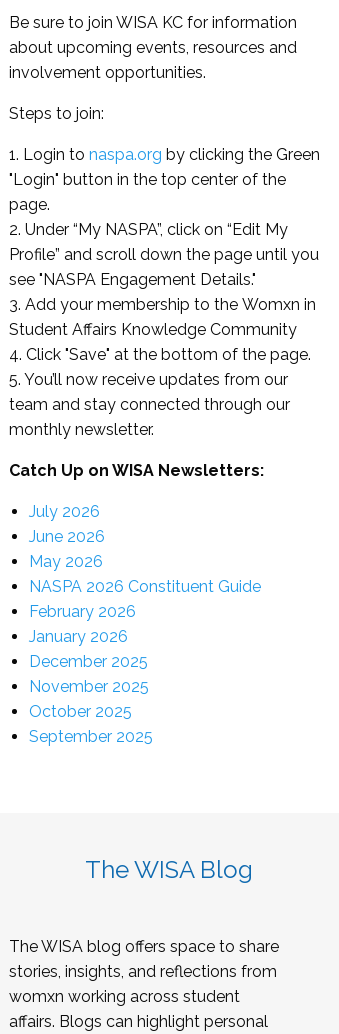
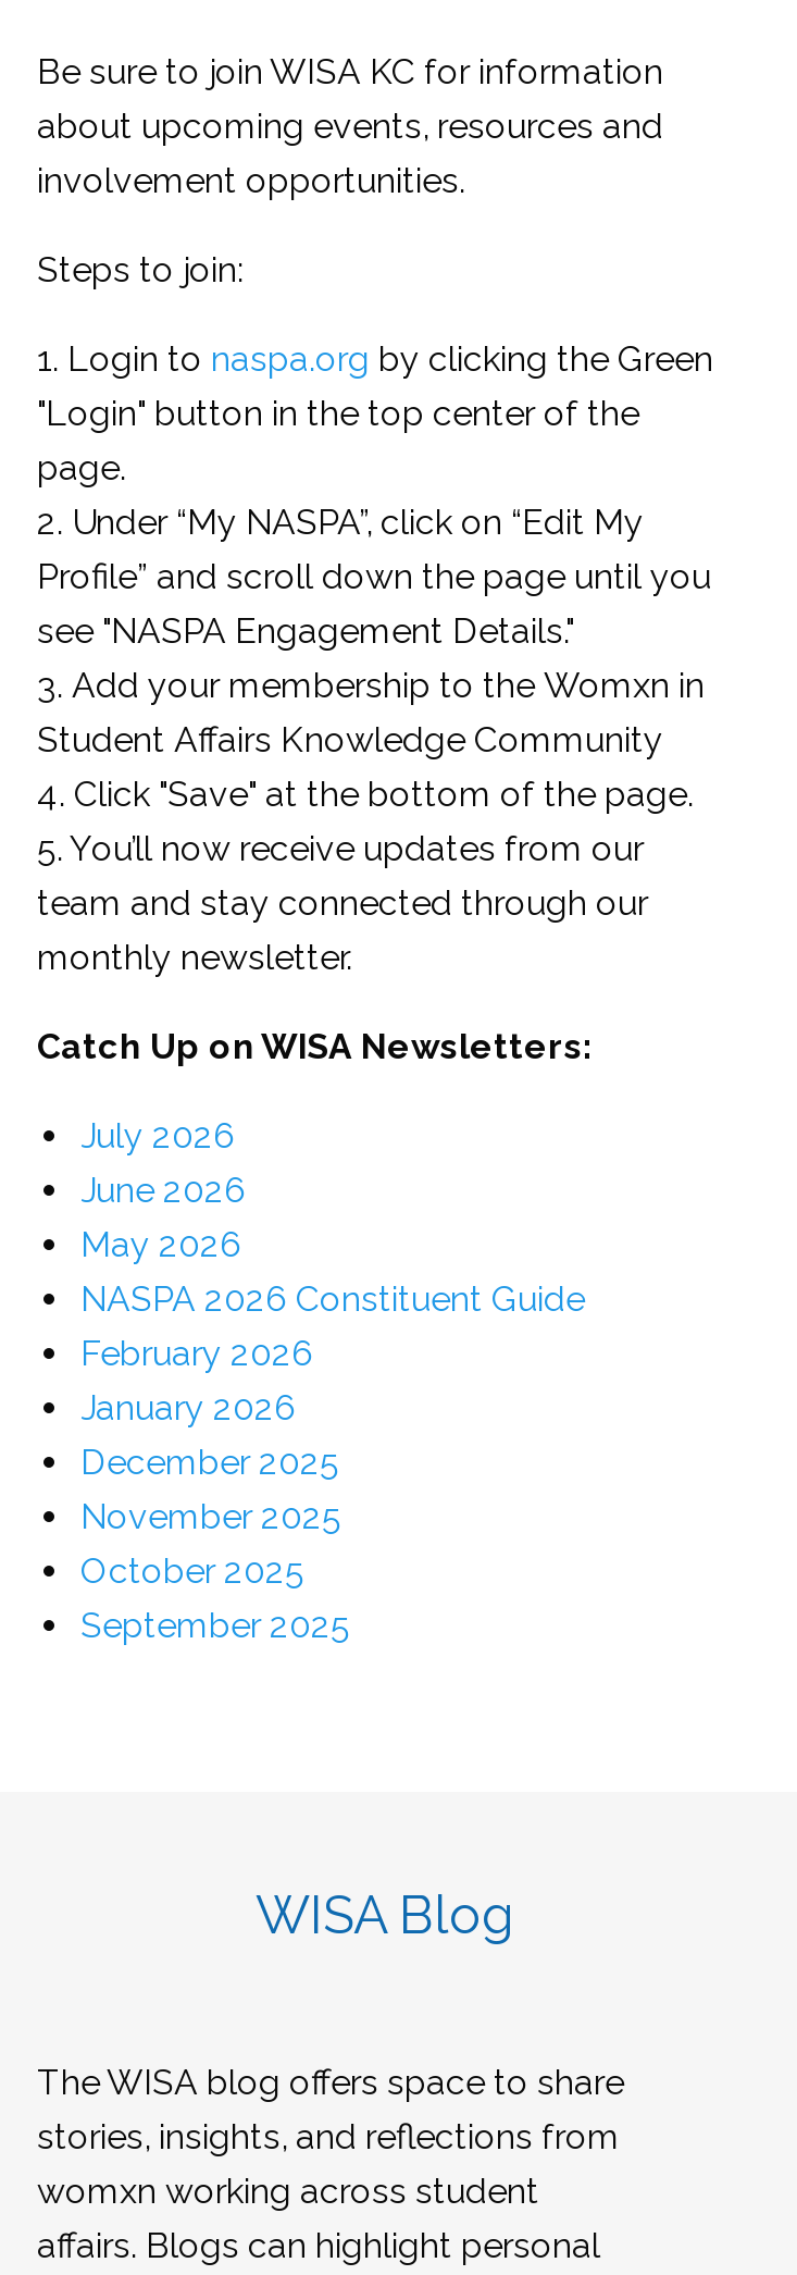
- The WISA Blog
+ WISA Blog
